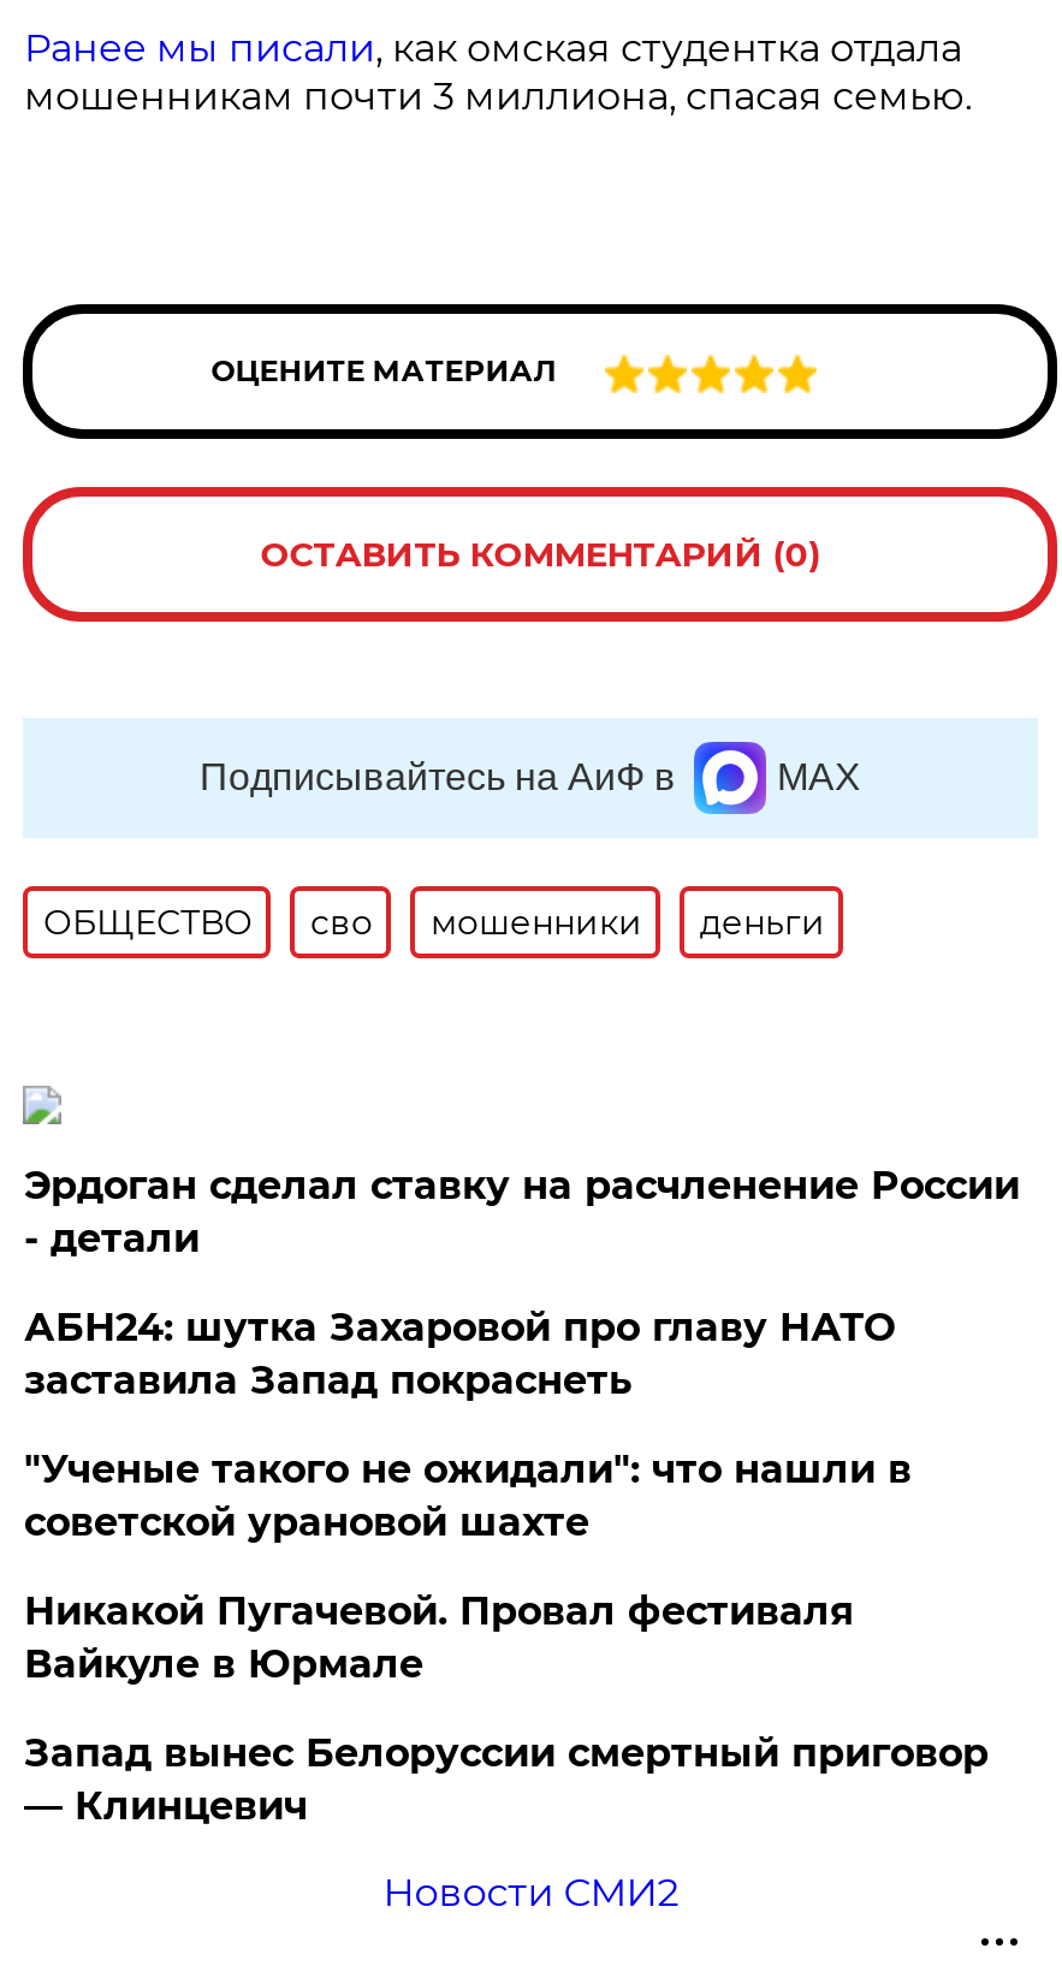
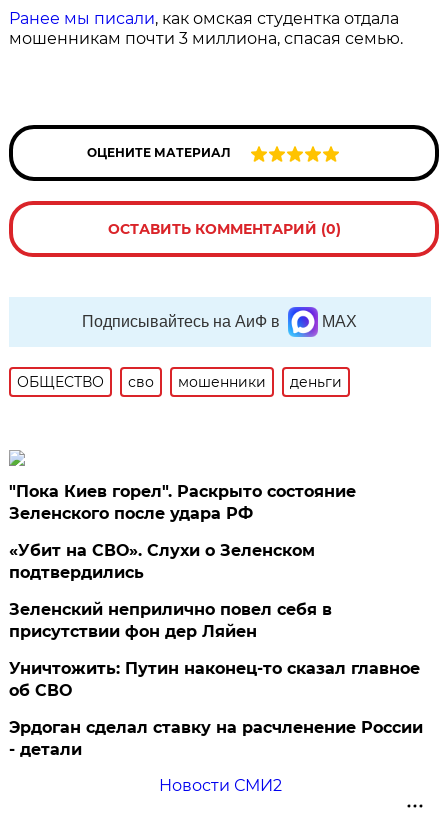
+ "Пока Киев горел". Раскрыто состояние
+ Зеленского после удара РФ
+ «Убит на СВО». Слухи о Зеленском
+ подтвердились
+ Зеленский неприлично повел cебя в
+ присутствии фон дер Ляйен
+ Уничтожить: Путин наконец-то сказал главное
+ об СВО

moved down: Эрдоган сделал ставку на расчленение России | - детали

- АБН24: шутка Захаровой про главу НАТО
- заставила Запад покраснеть
- "Ученые такого не ожидали": что нашли в
- советской урановой шахте
- Никакой Пугачевой. Провал фестиваля
- Вайкуле в Юрмале
- Запад вынес Белоруссии смертный приговор
- — Клинцевич
